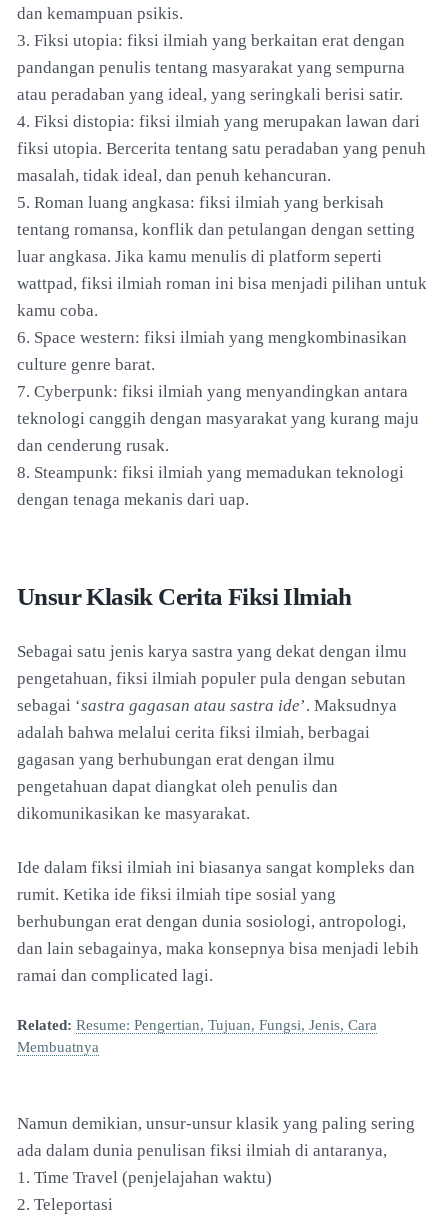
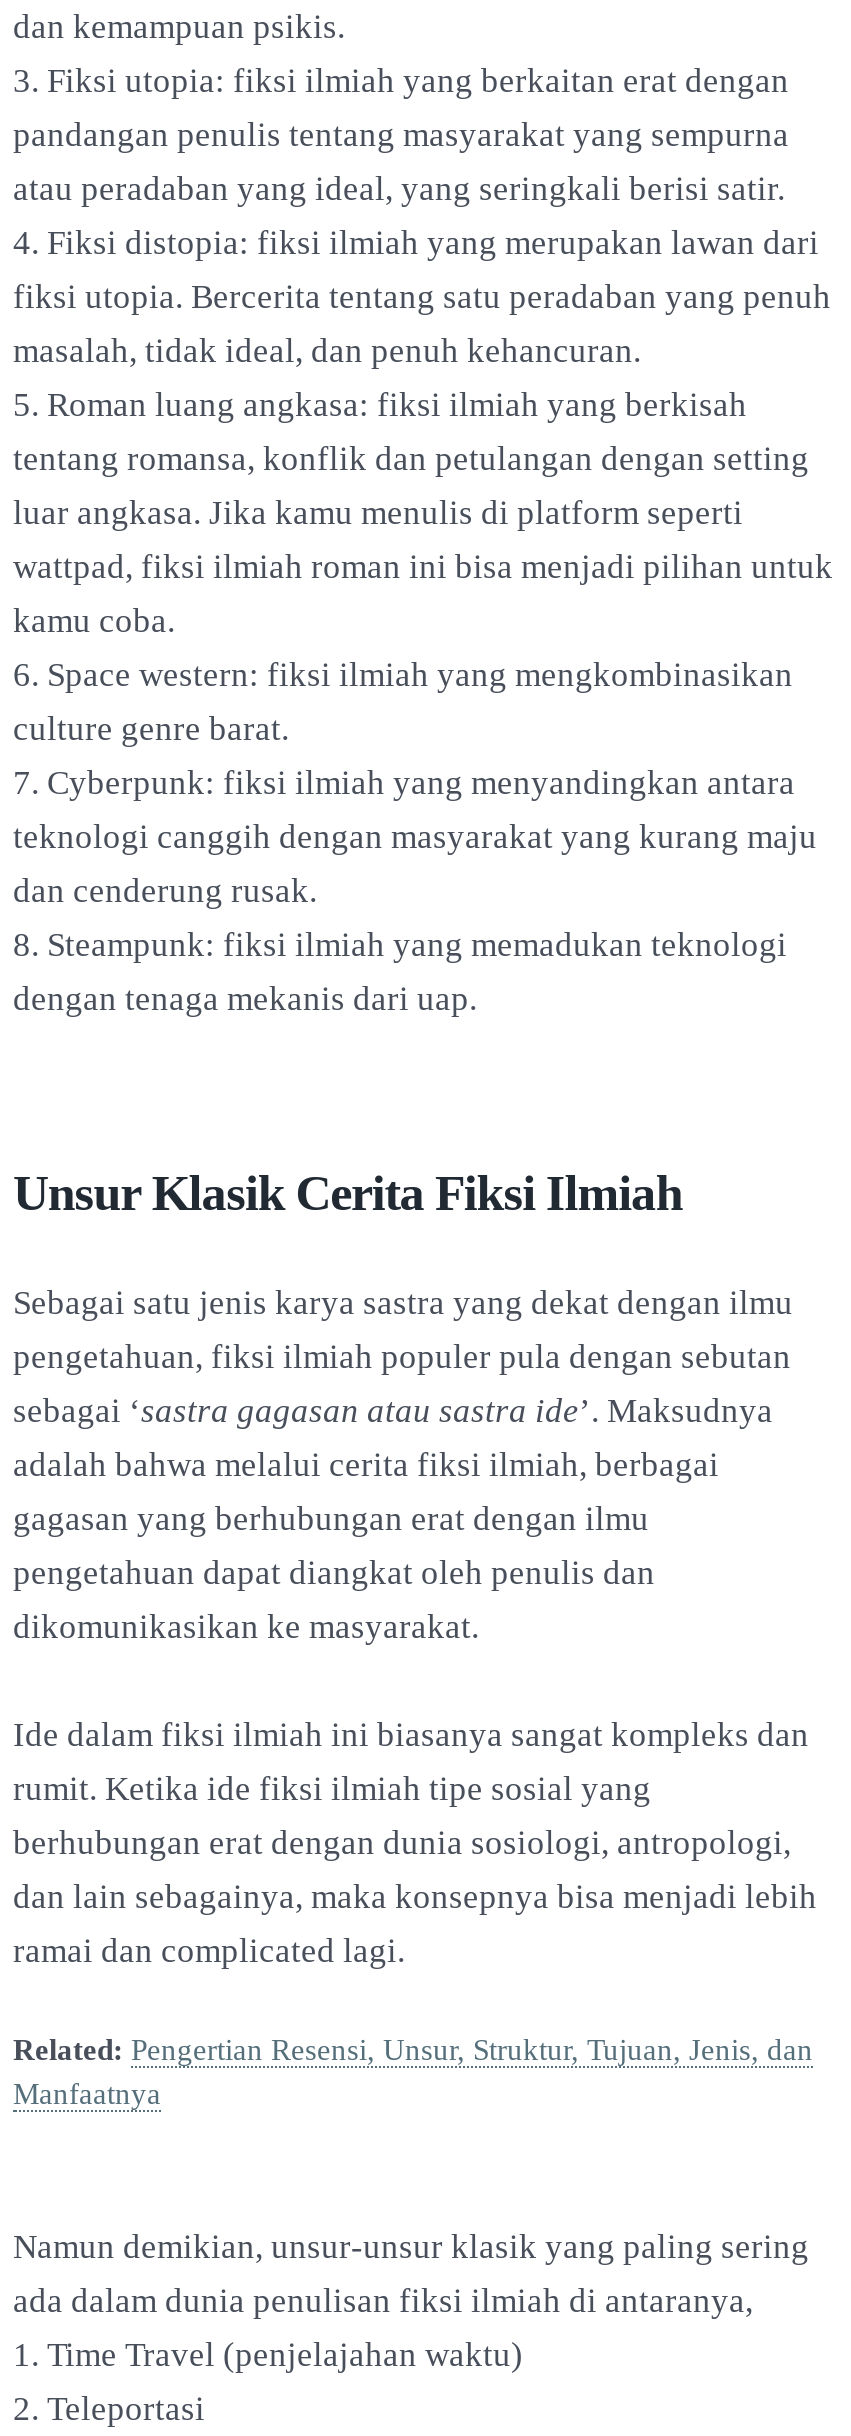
- Related: Resume: Pengertian, Tujuan, Fungsi, Jenis, Cara
- Membuatnya
+ Related: Pengertian Resensi, Unsur, Struktur, Tujuan, Jenis, dan
+ Manfaatnya
